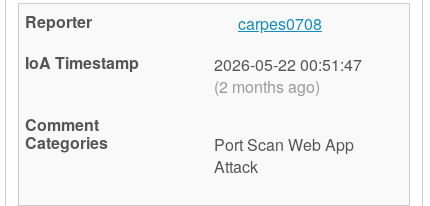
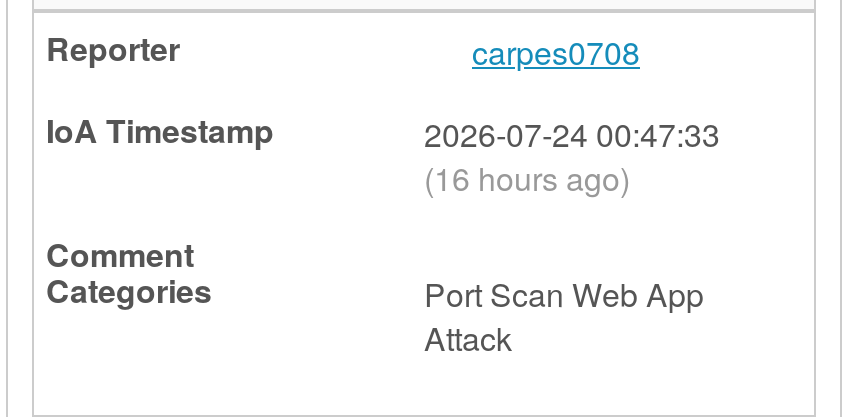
- 2026-05-22 00:51:47
+ 2026-07-24 00:47:33

- (2 months ago)
+ (16 hours ago)
